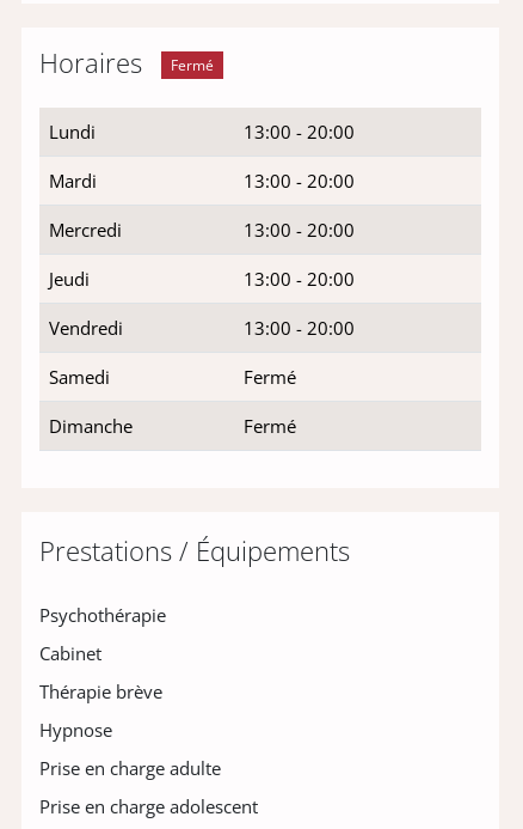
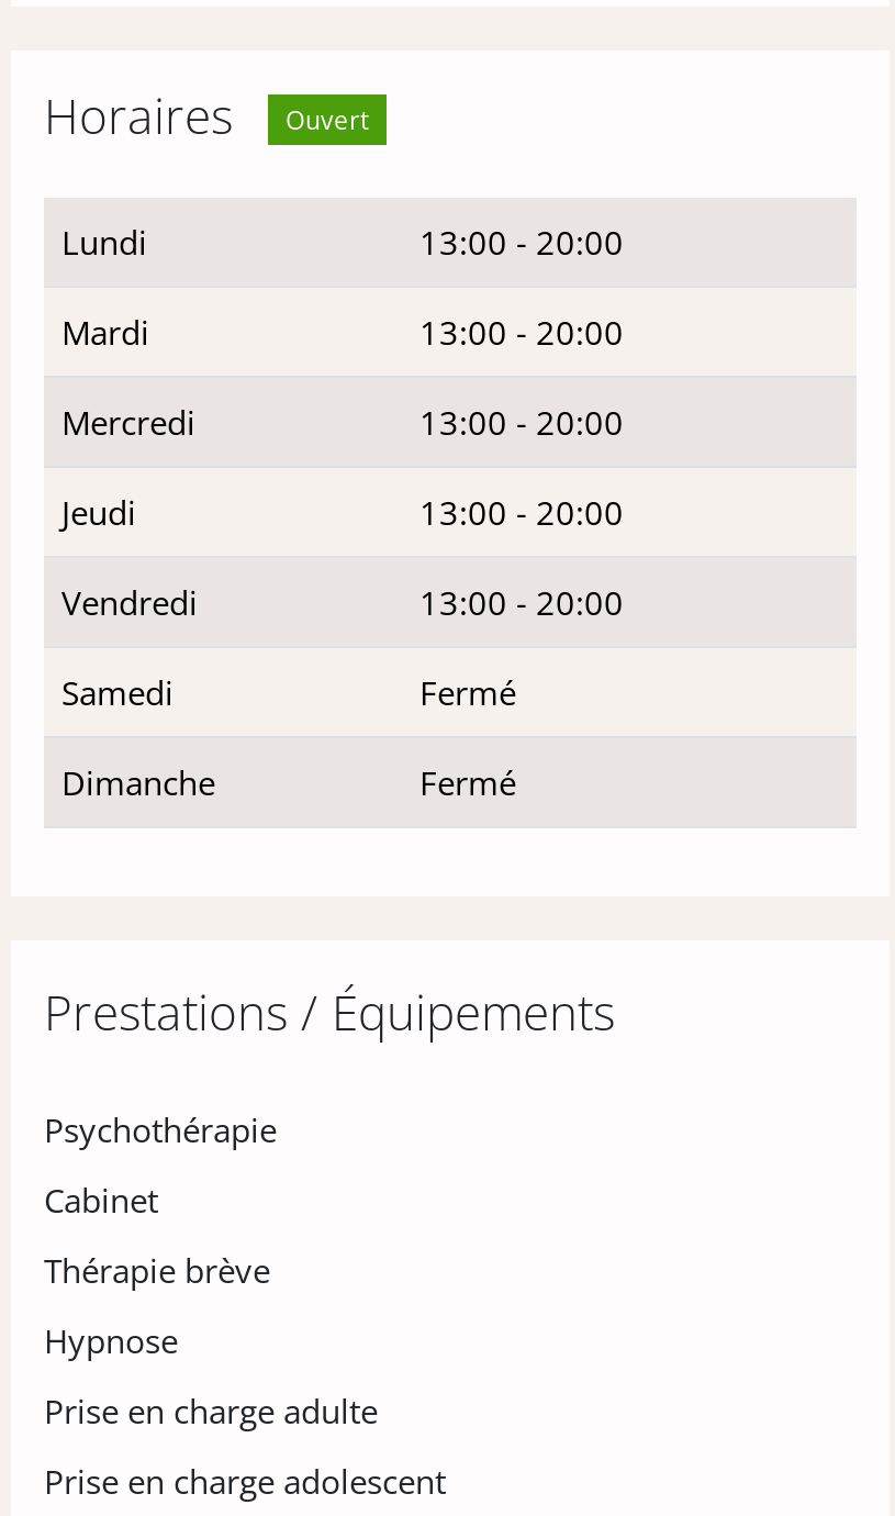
- Fermé
+ Ouvert
